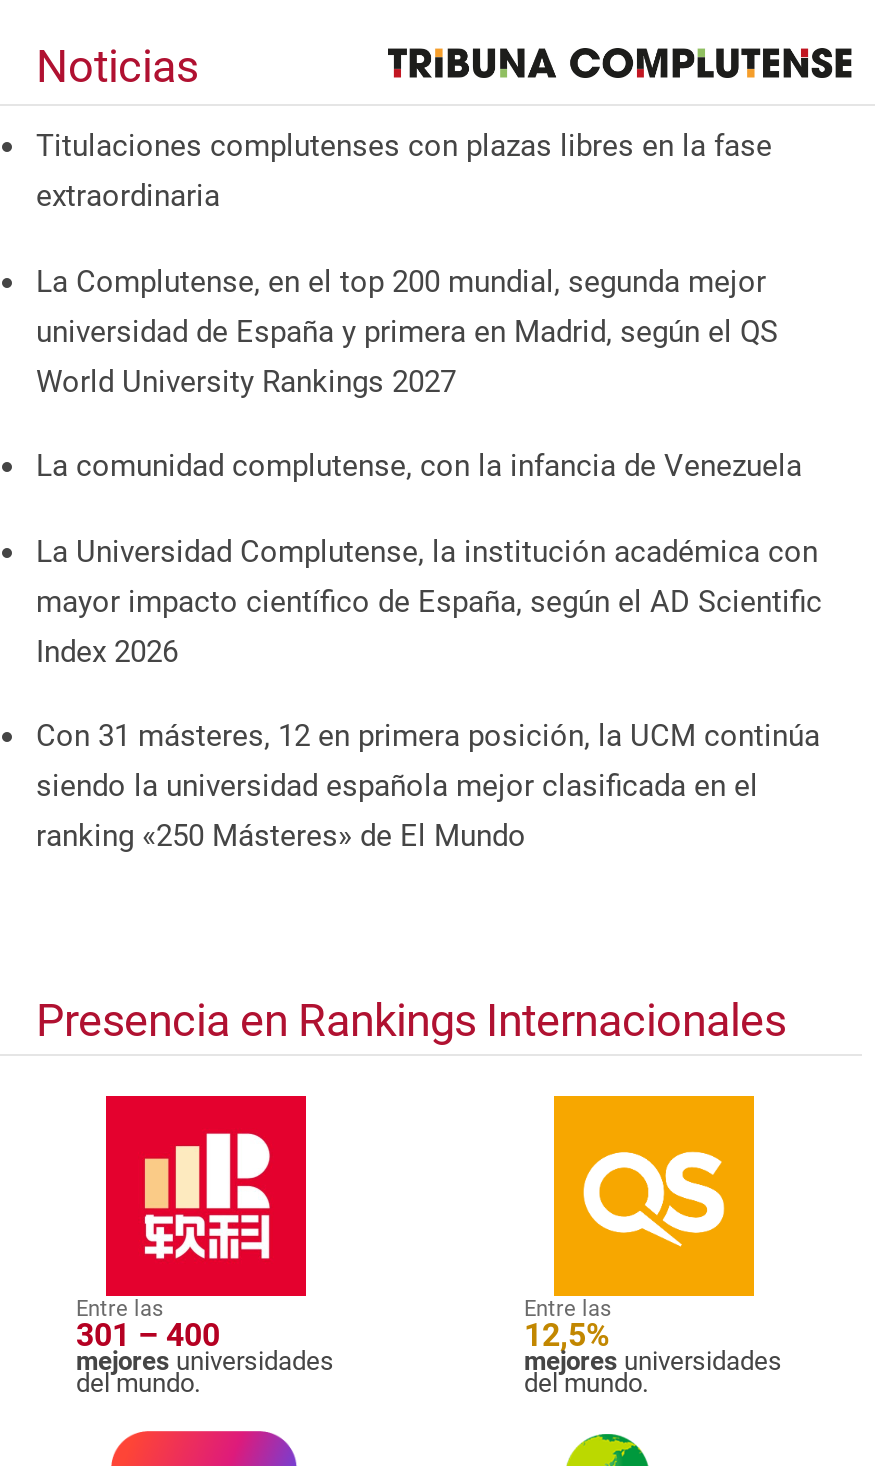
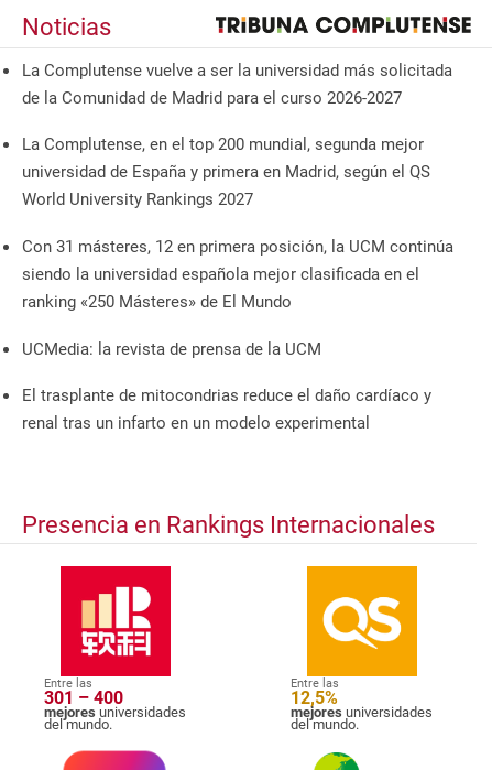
- Titulaciones complutenses con plazas libres en la fase
- extraordinaria
+ La Complutense vuelve a ser la universidad más solicitada
+ de la Comunidad de Madrid para el curso 2026-2027

- La comunidad complutense, con la infancia de Venezuela
- La Universidad Complutense, la institución académica con
- mayor impacto científico de España, según el AD Scientific
- Index 2026

moved up: Con 31 másteres, 12 en primera posición, la UCM continúa | siendo la universidad española mejor clasificada en el | ranking «250 Másteres» de El Mundo

+ UCMedia: la revista de prensa de la UCM
+ El trasplante de mitocondrias reduce el daño cardíaco y
+ renal tras un infarto en un modelo experimental
